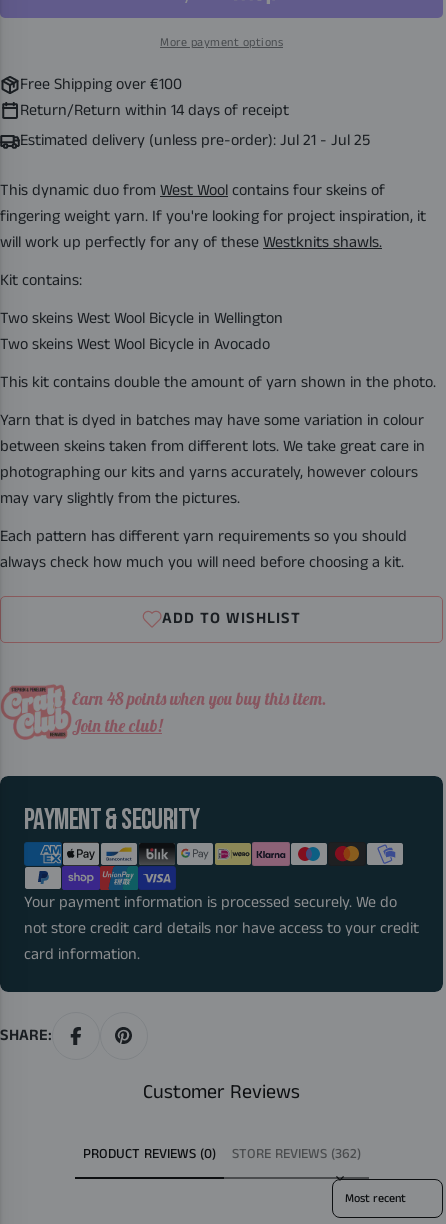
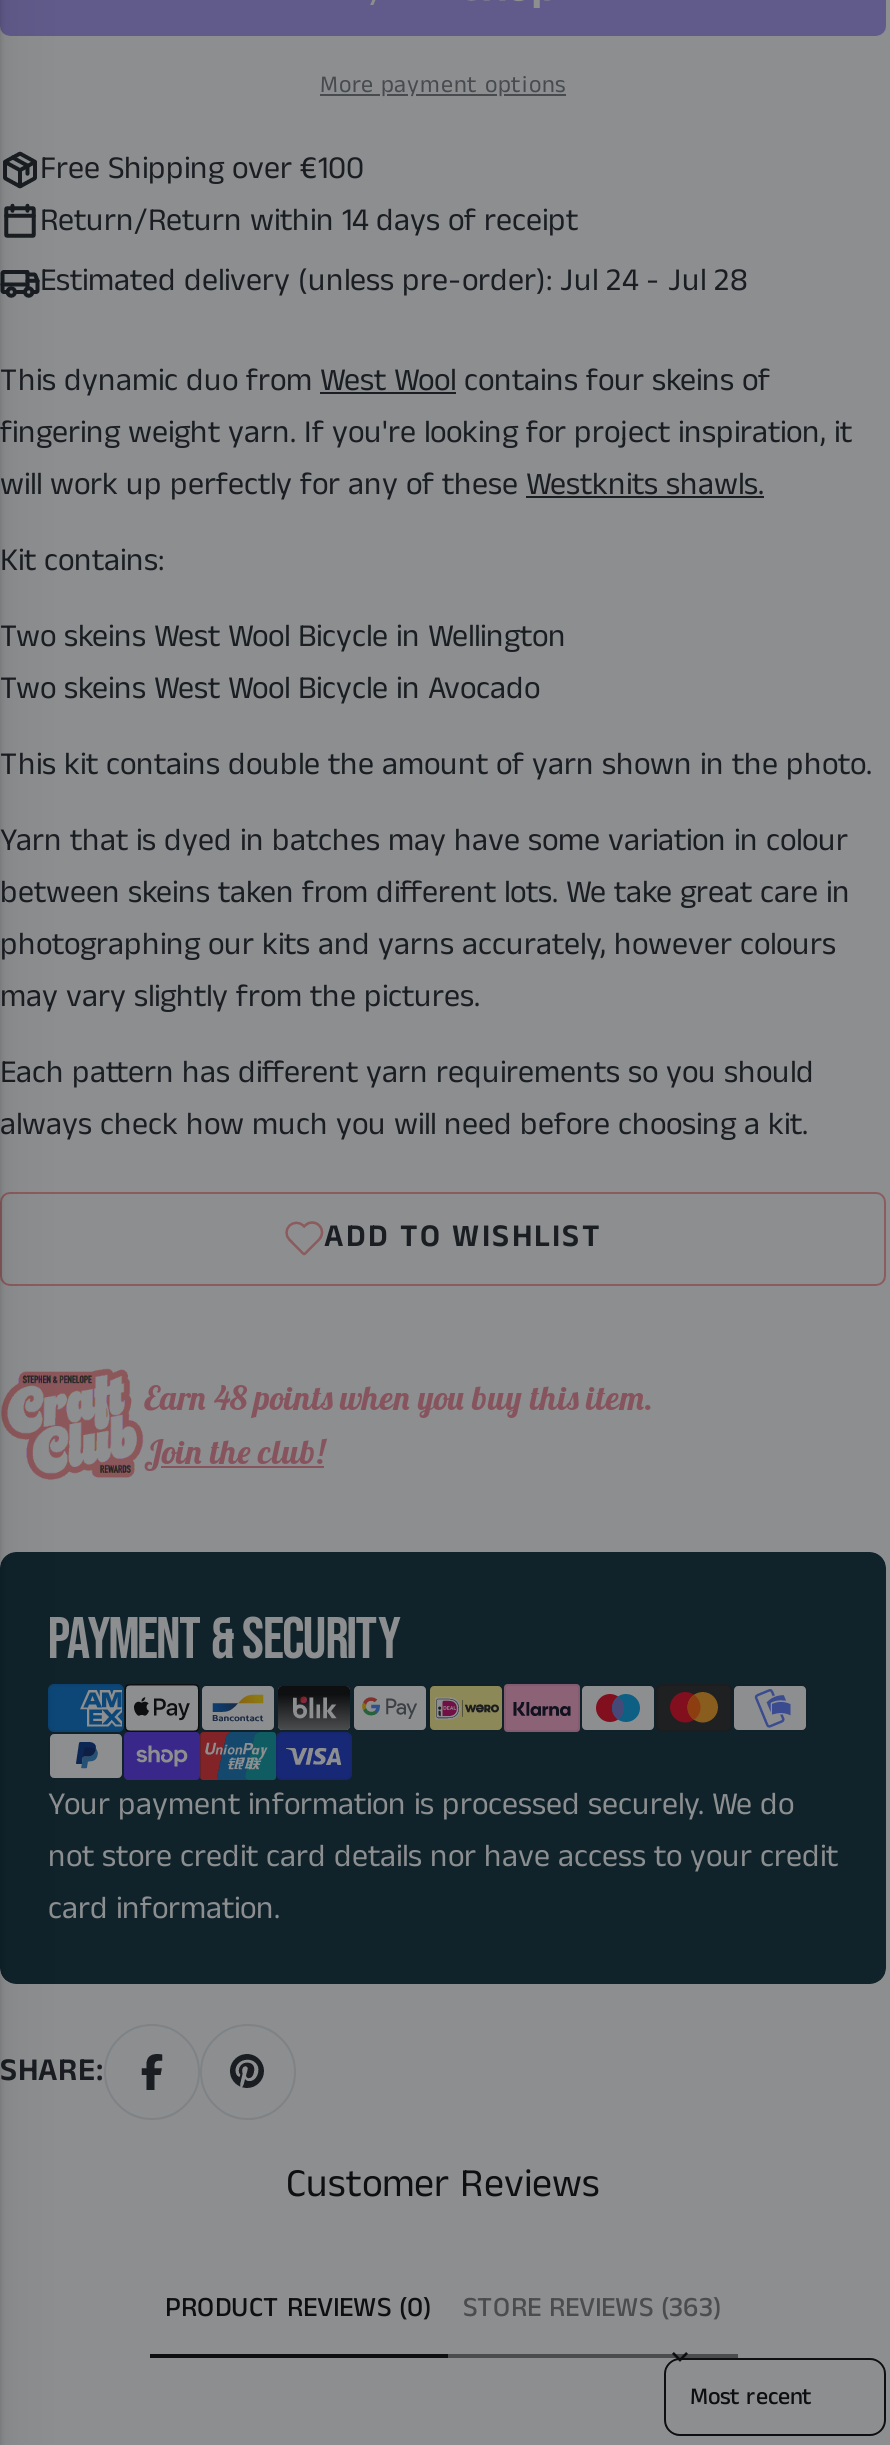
- Estimated delivery (unless pre-order): Jul 21 - Jul 25
+ Estimated delivery (unless pre-order): Jul 24 - Jul 28

- STORE REVIEWS (362)
+ STORE REVIEWS (363)
